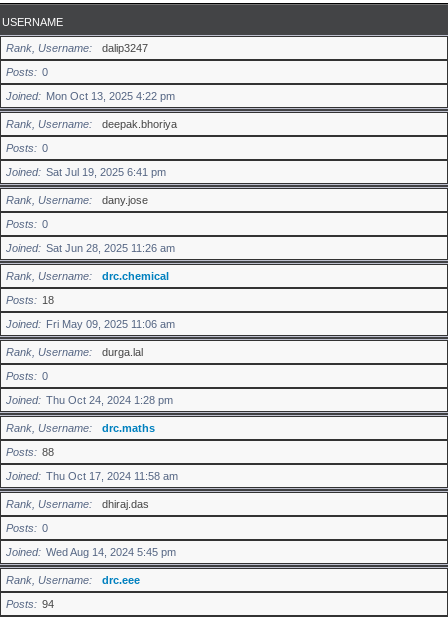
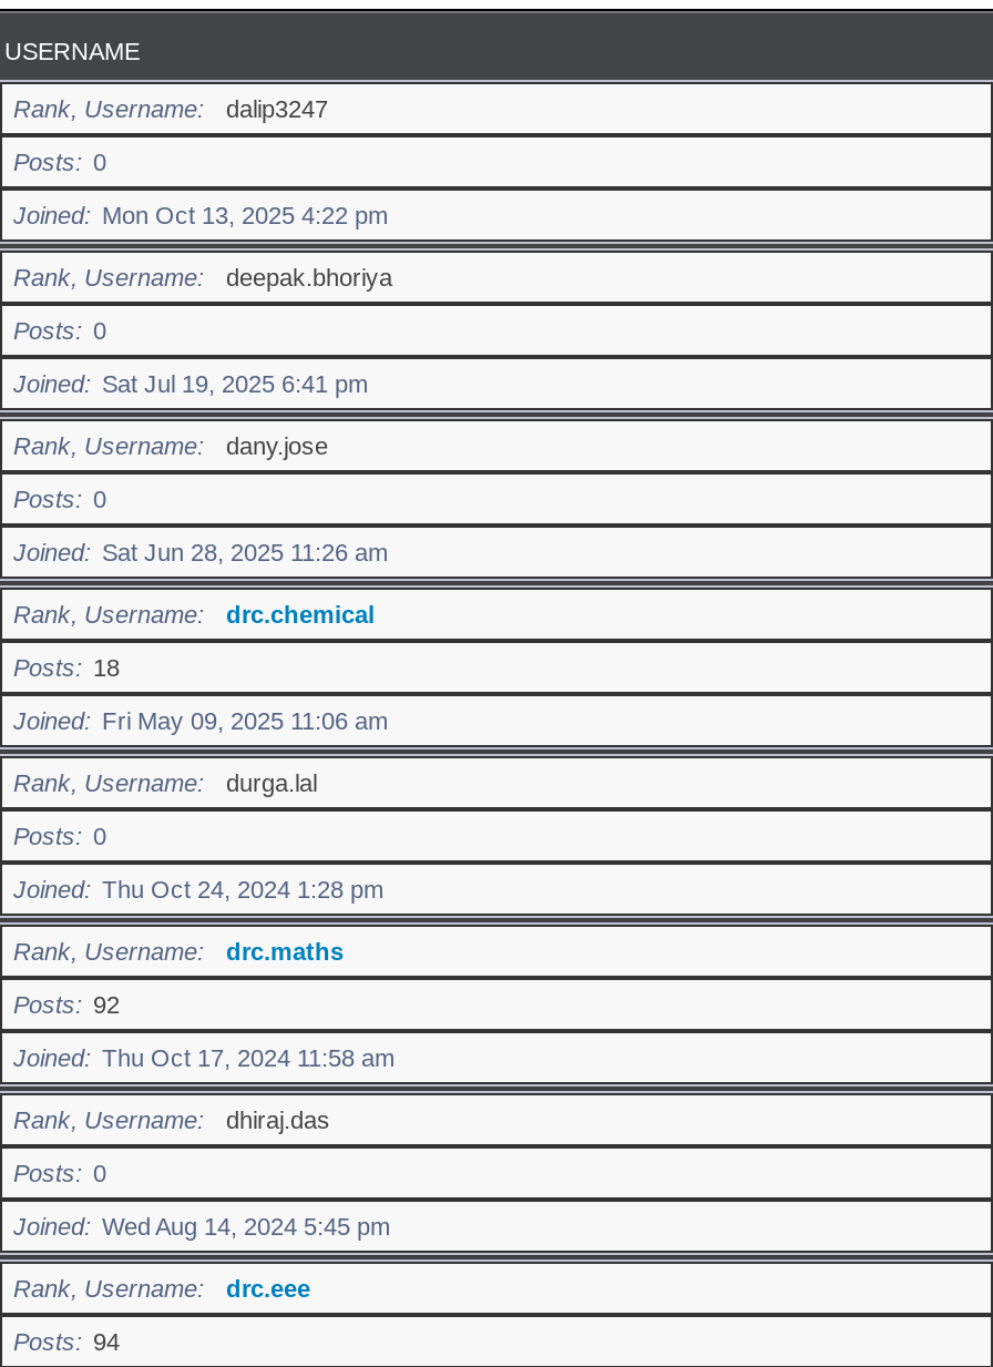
- Posts 88
+ Posts 92
